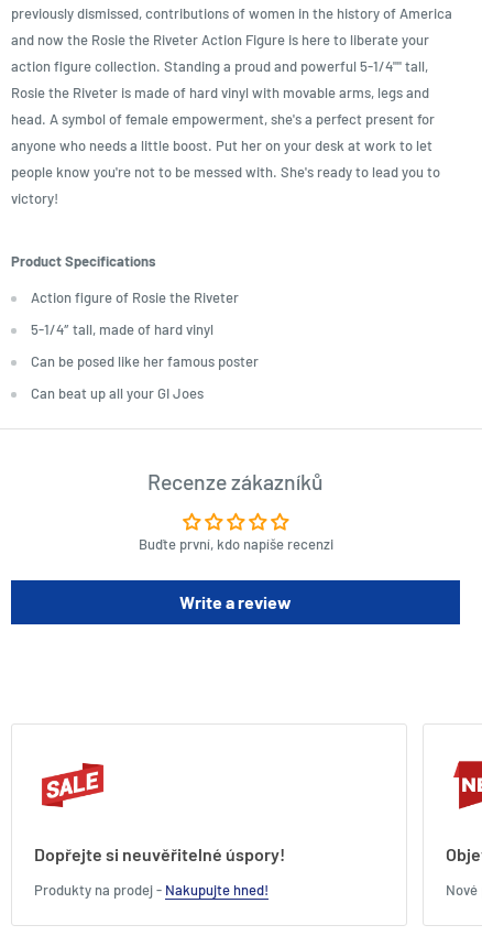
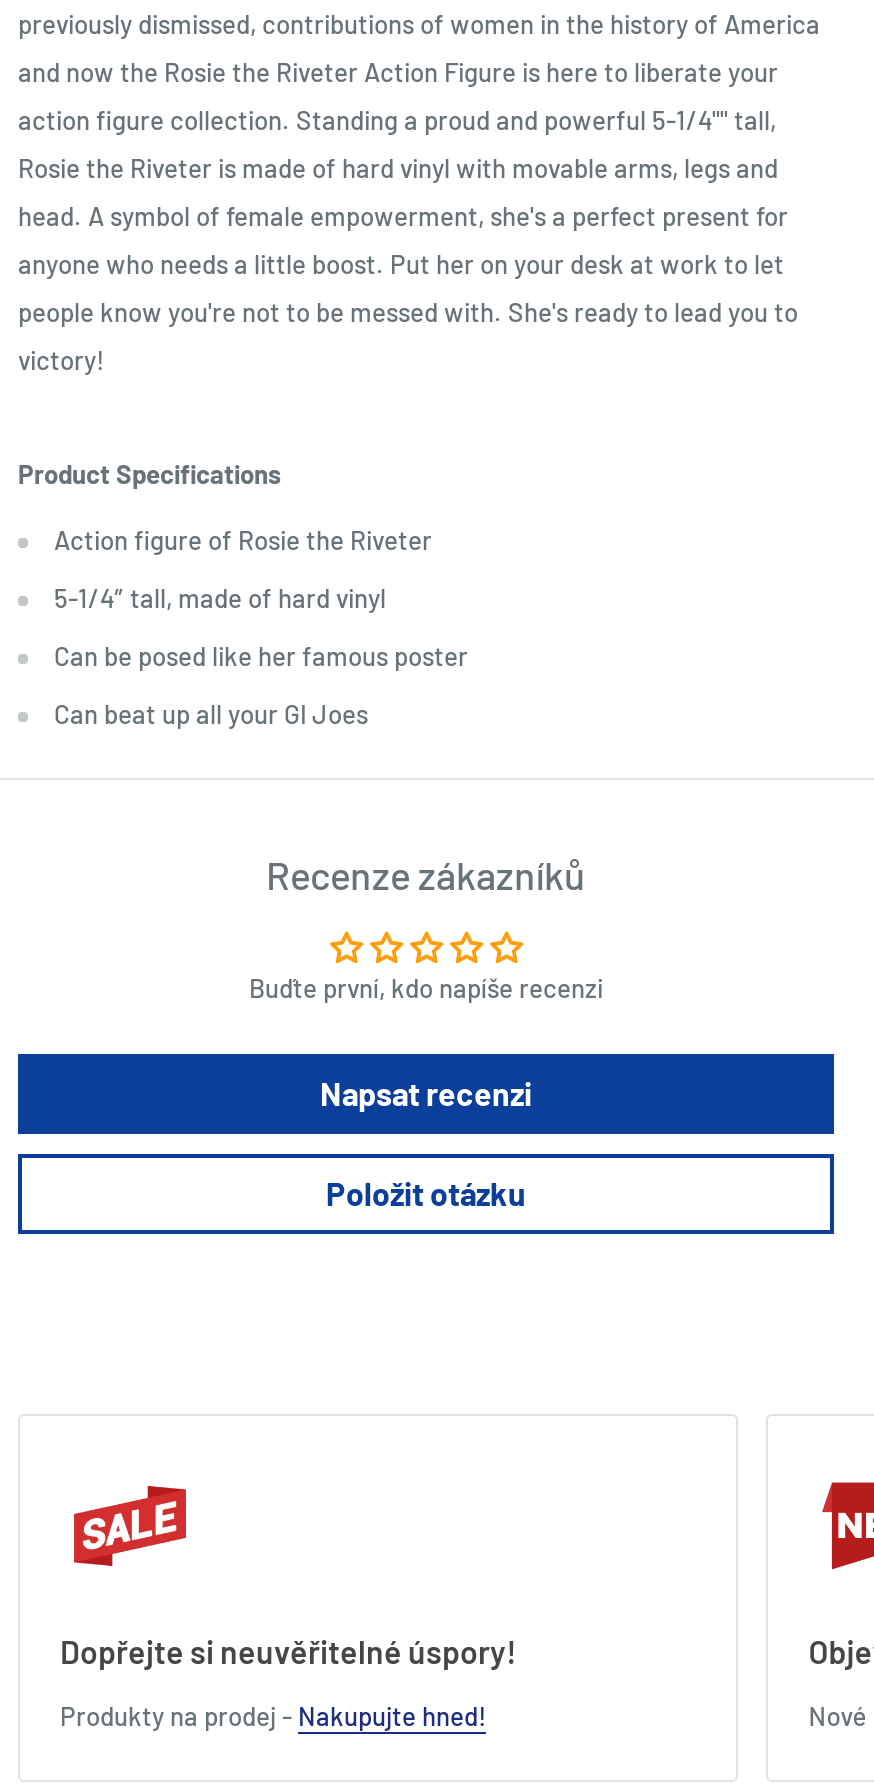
- Write a review
+ Napsat recenzi
+ Položit otázku
